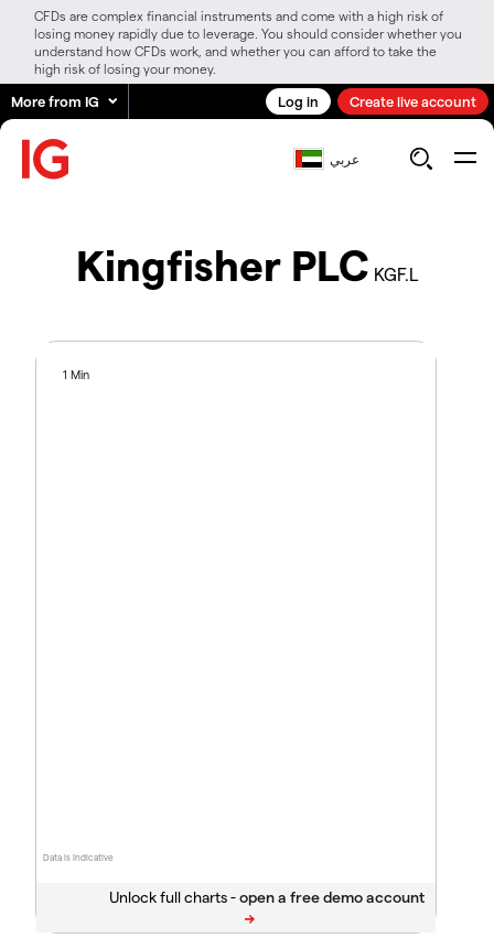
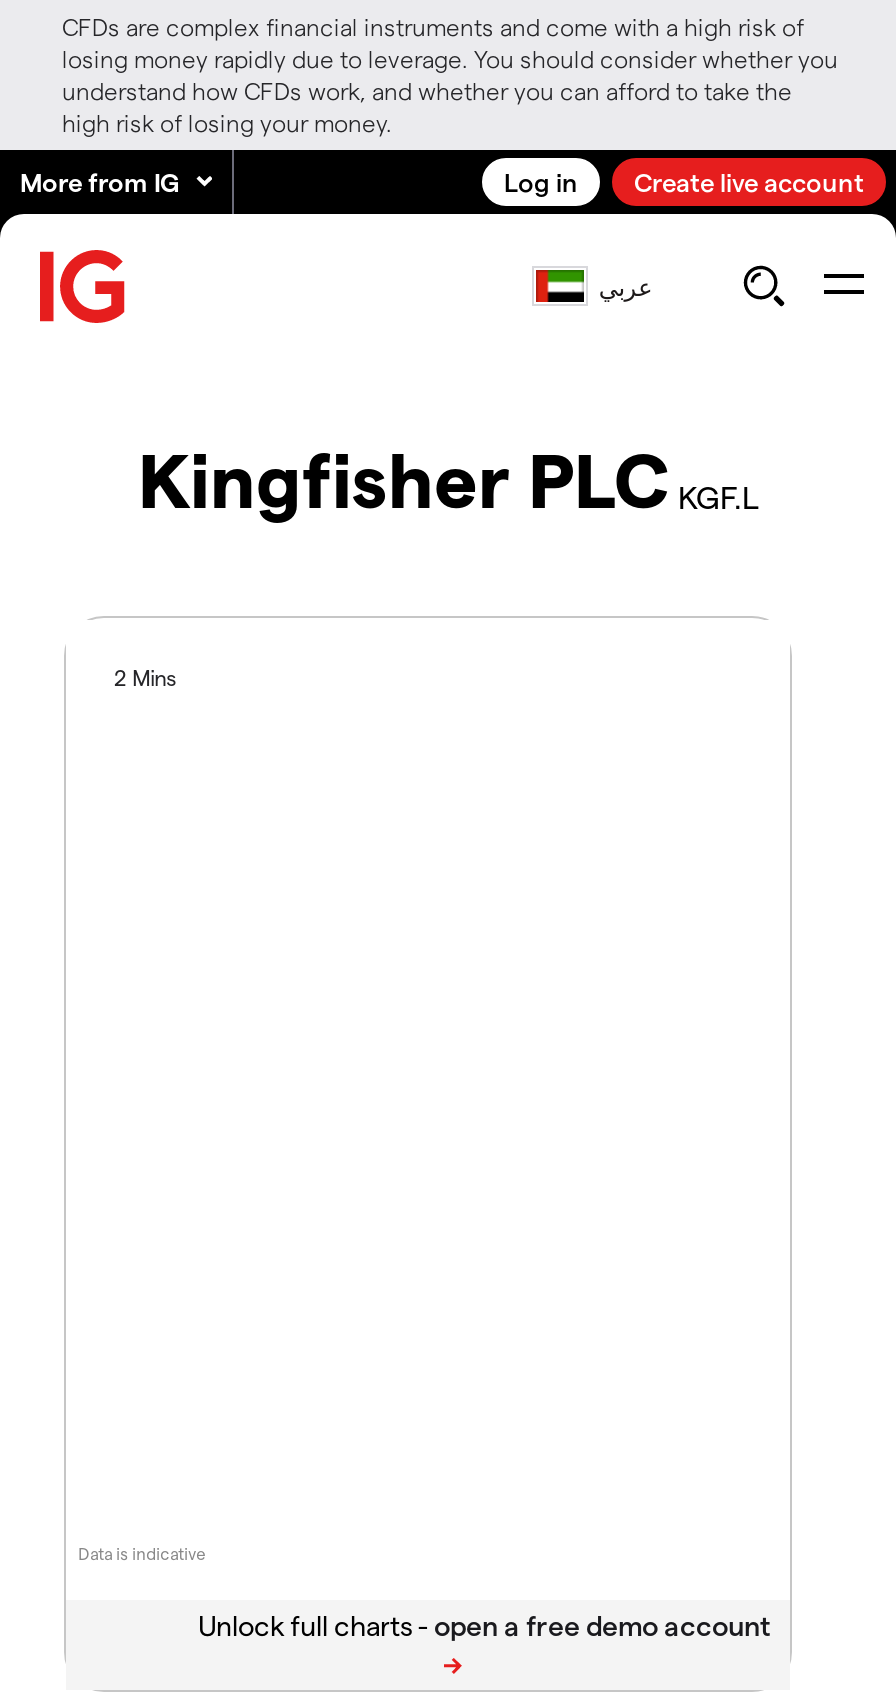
- 1 Min
+ 2 Mins
